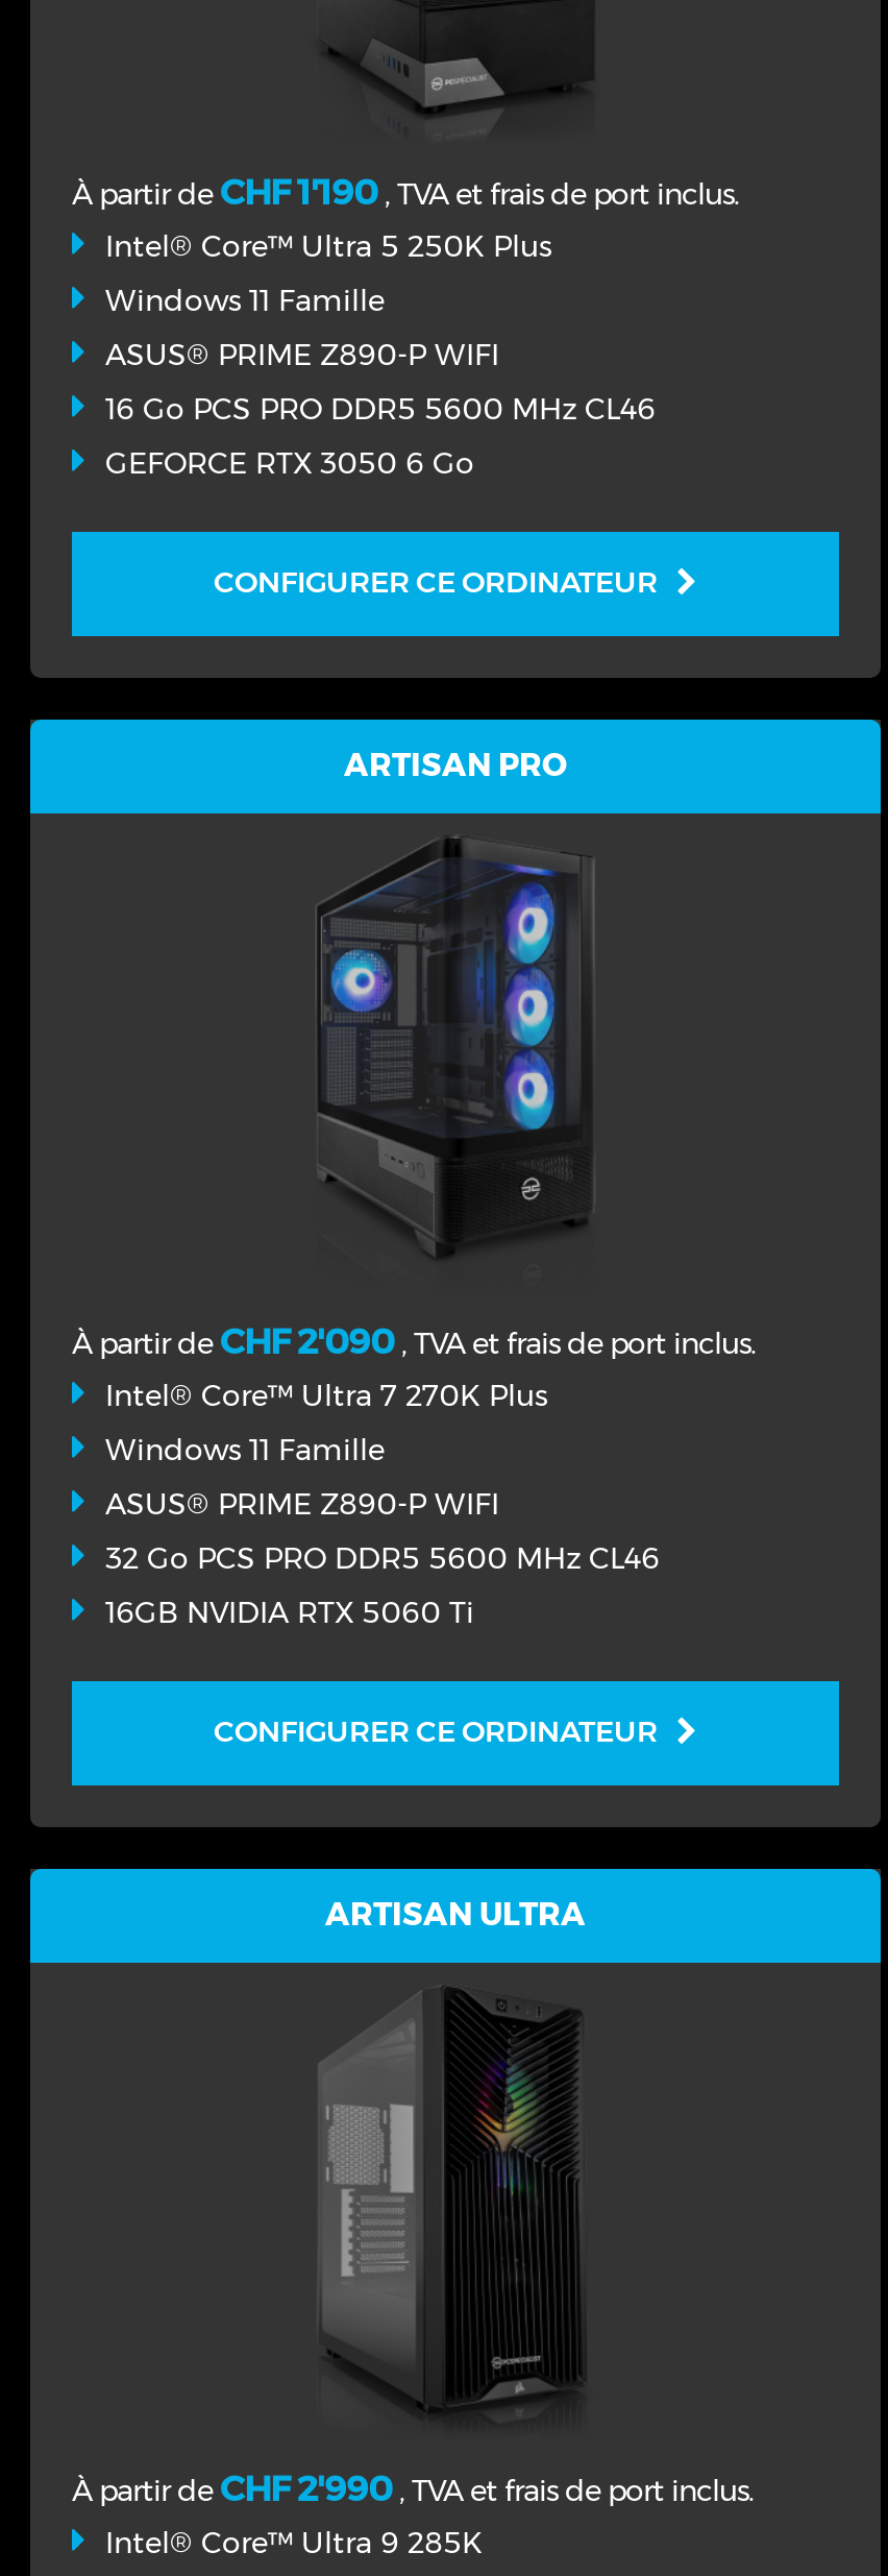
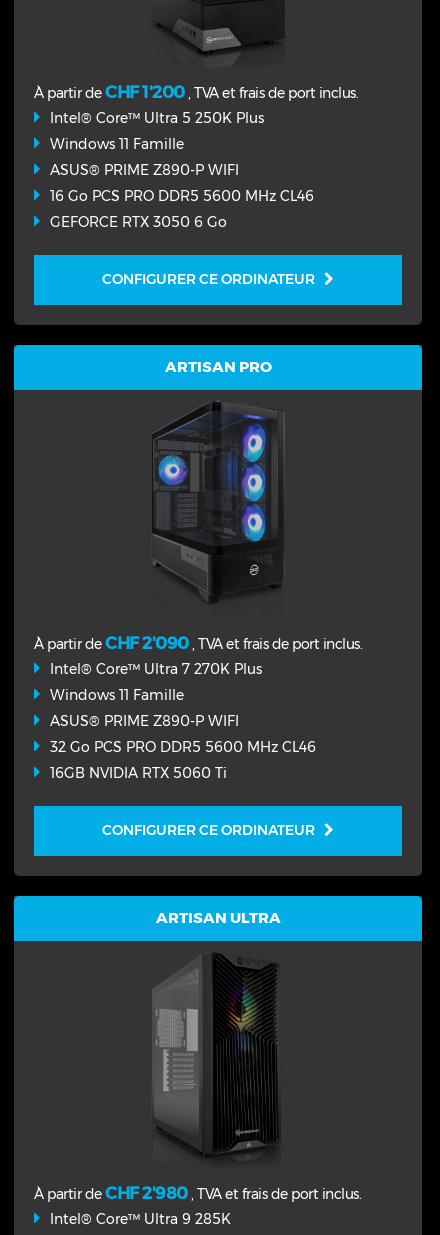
- À partir de CHF 1'190, TVA et frais de port inclus.
+ À partir de CHF 1'200, TVA et frais de port inclus.

- À partir de CHF 2'990, TVA et frais de port inclus.
+ À partir de CHF 2'980, TVA et frais de port inclus.
